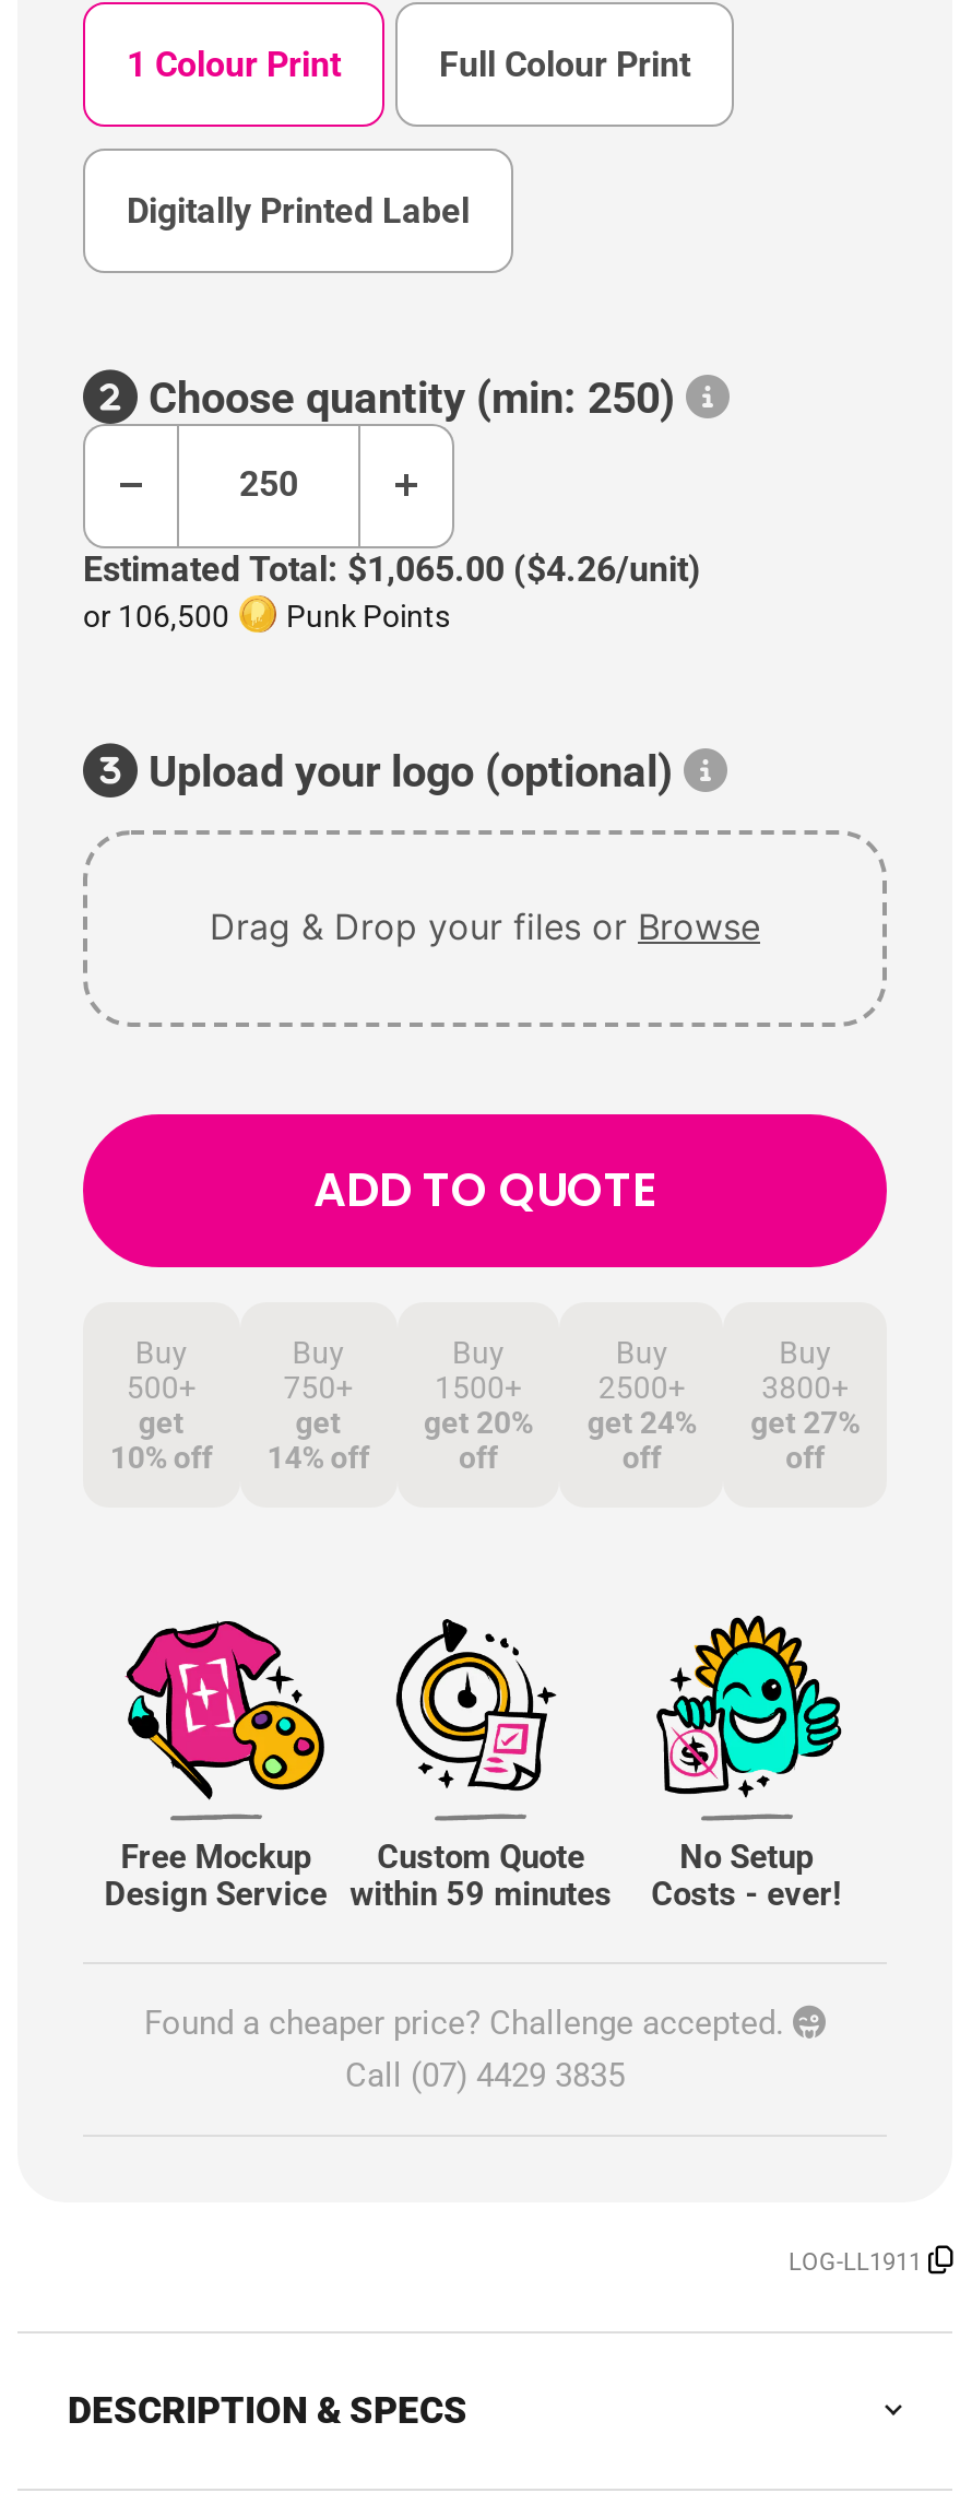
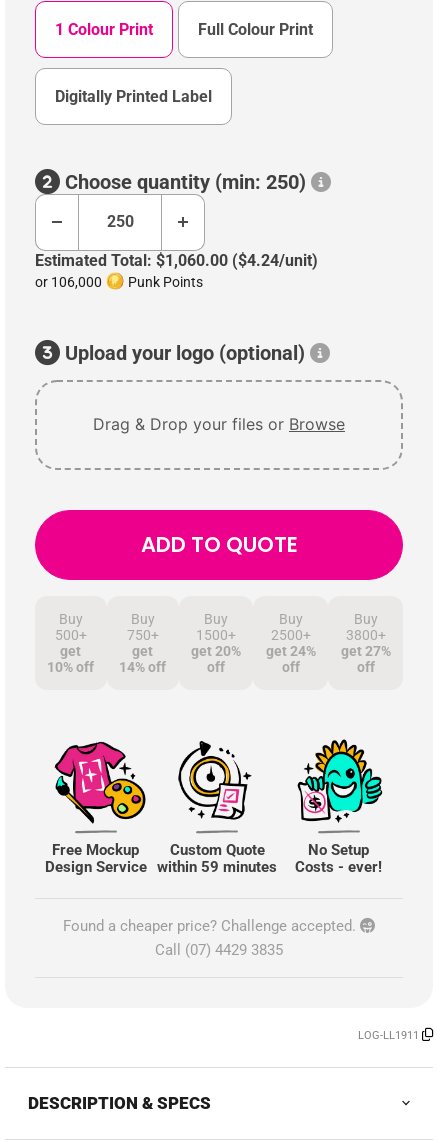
- Estimated Total:$1,065.00 ($4.26/unit)
+ Estimated Total:$1,060.00 ($4.24/unit)

- or 106,500 Punk Points
+ or 106,000 Punk Points
